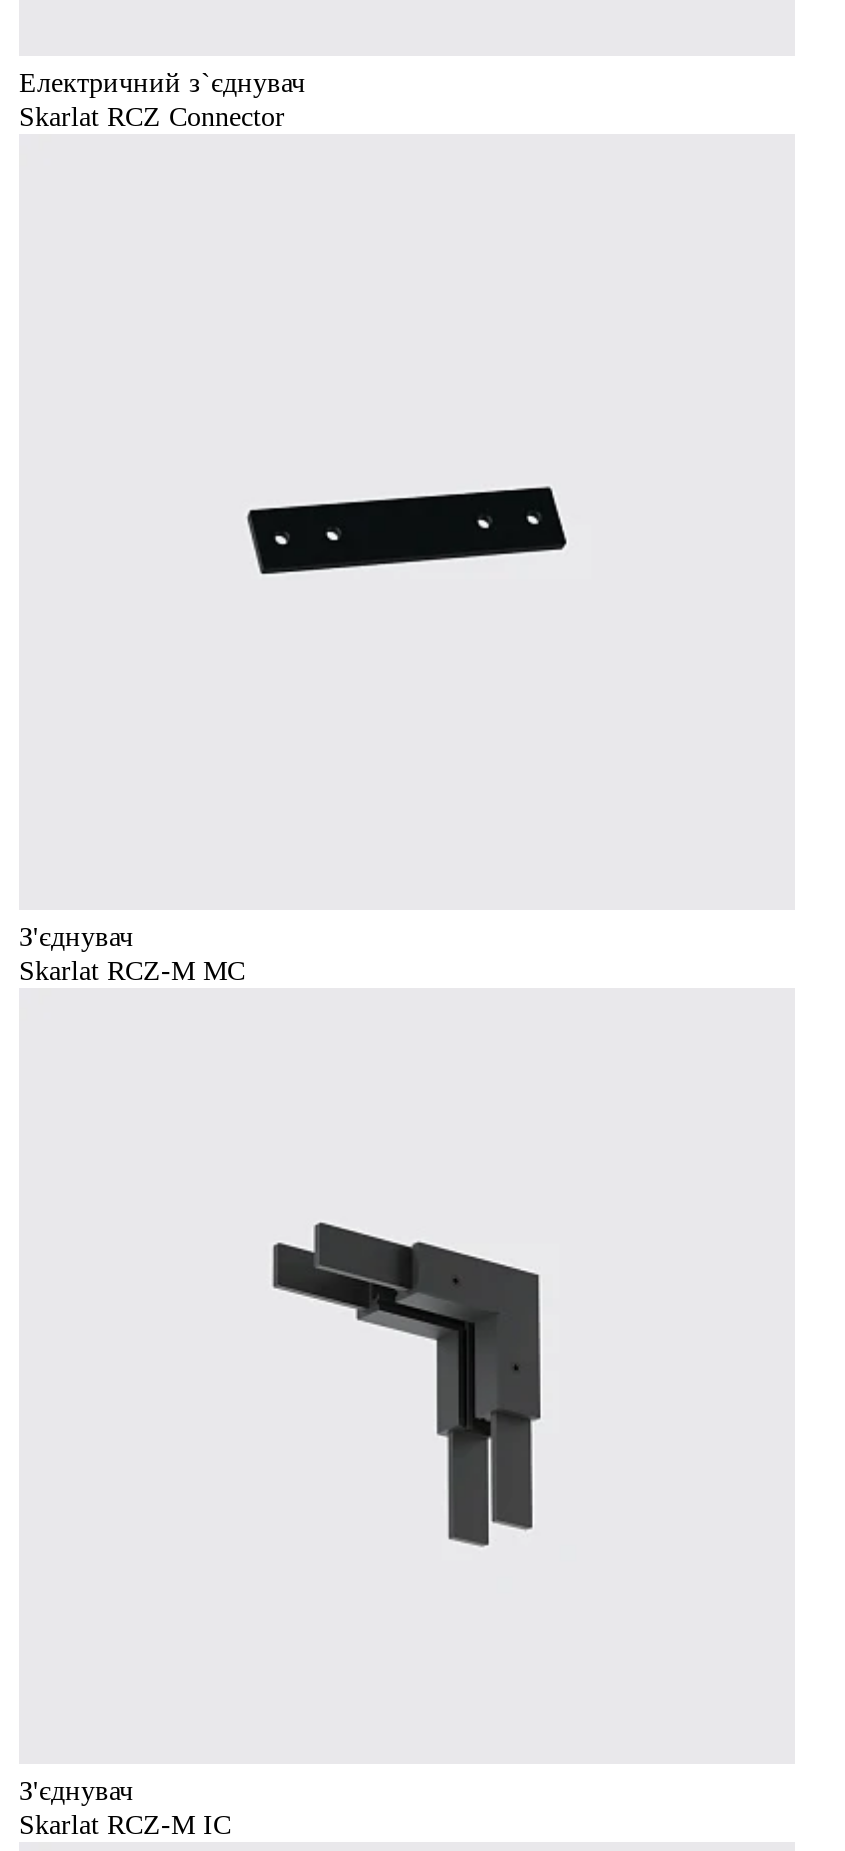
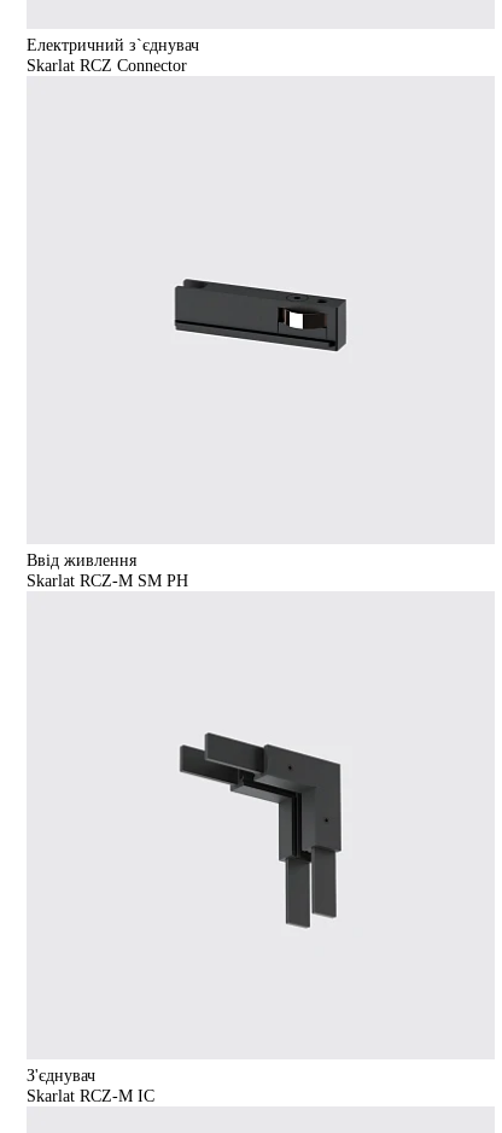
- [image]
+ [image]

- З'єднувач
- Skarlat RCZ-M MC
+ Ввід живлення
+ Skarlat RCZ-M SM PH
